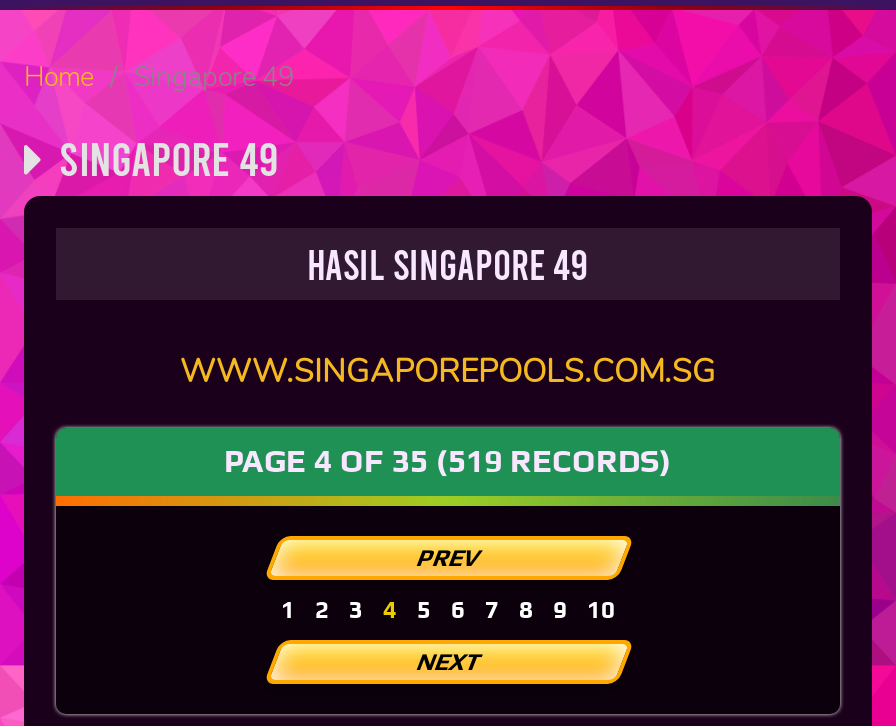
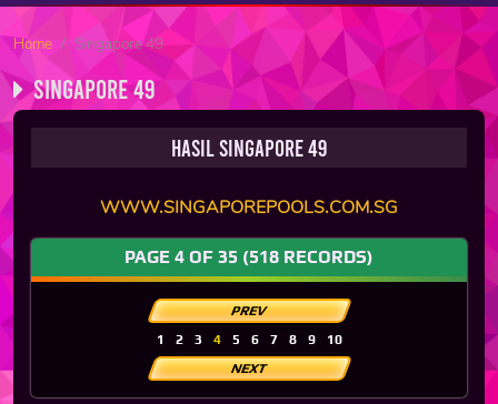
- PAGE 4 OF 35 (519 RECORDS)
+ PAGE 4 OF 35 (518 RECORDS)
